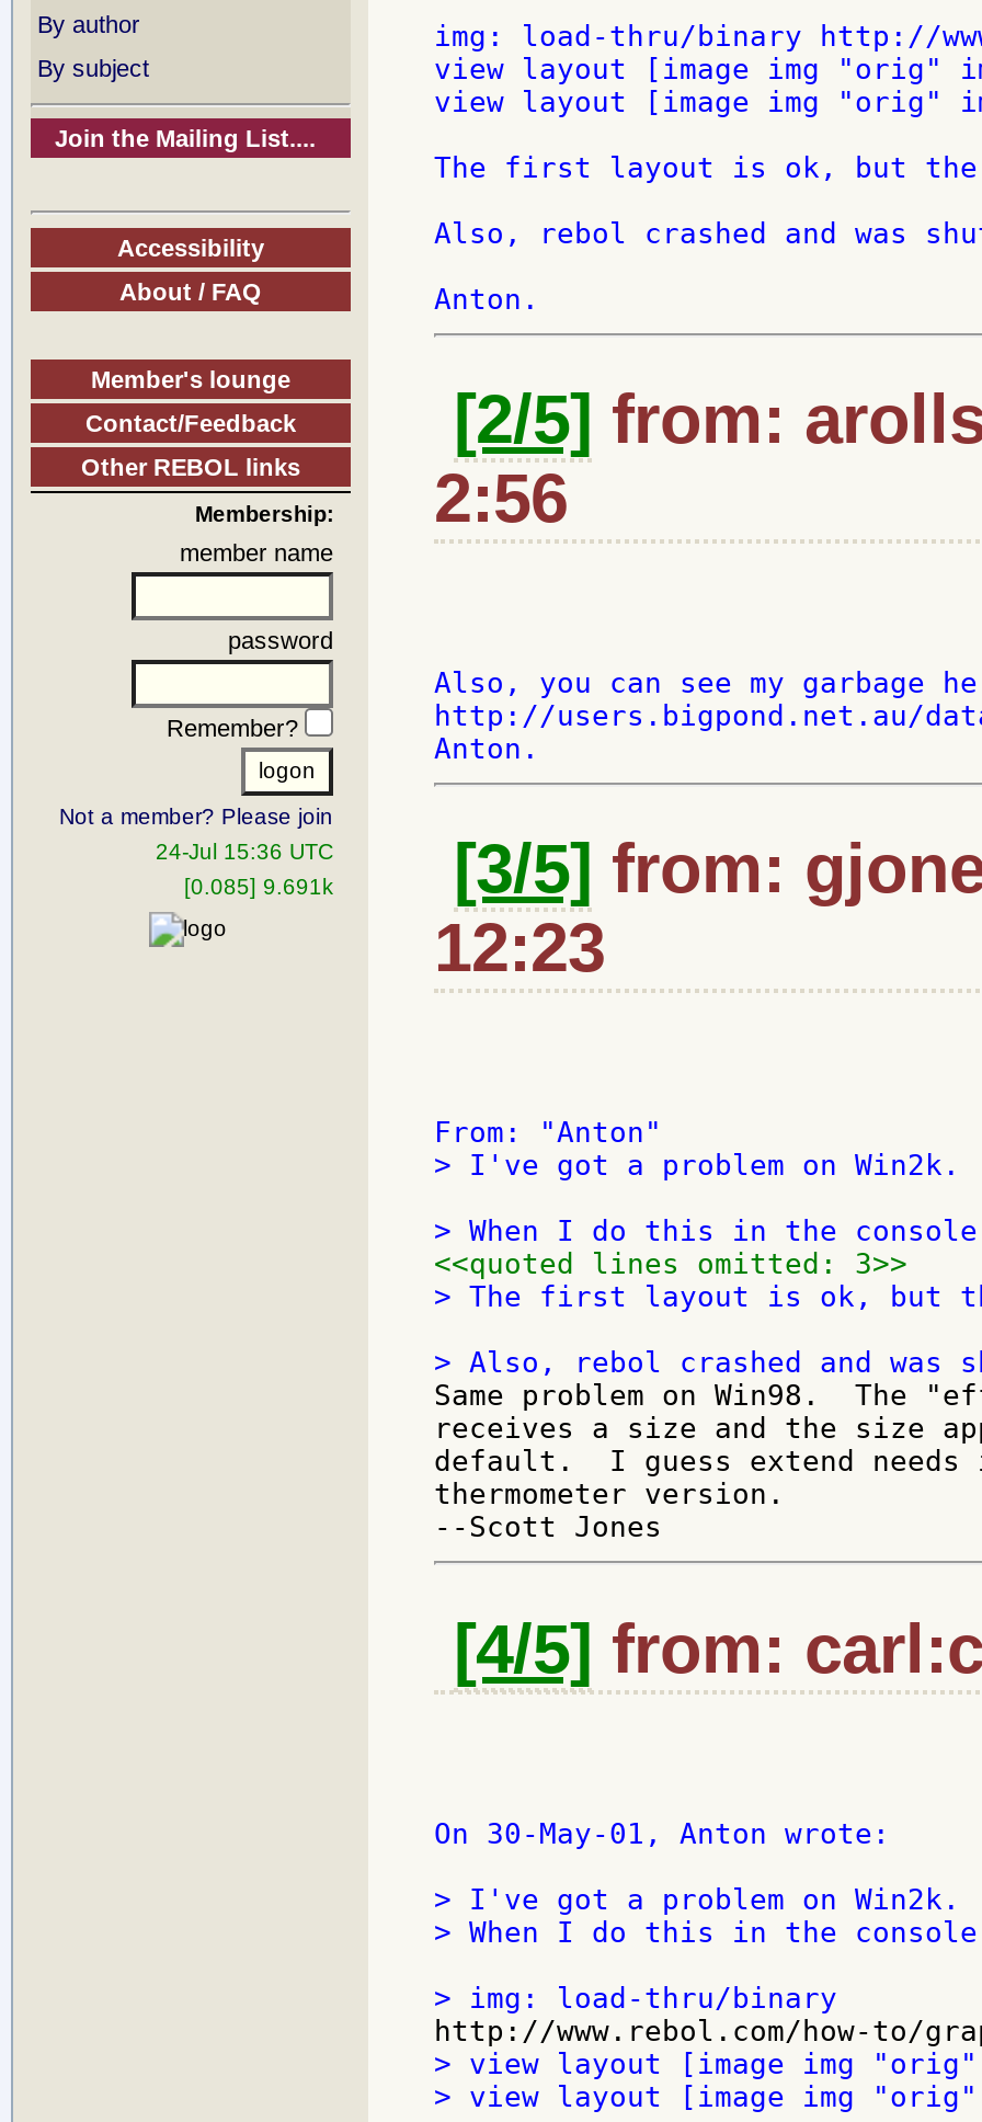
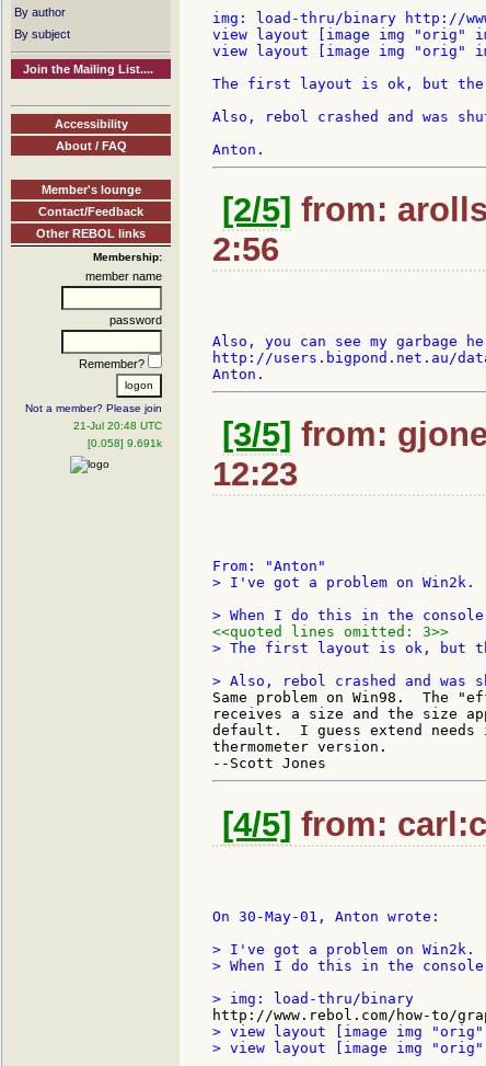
- 24-Jul 15:36 UTC
+ 21-Jul 20:48 UTC

- [0.085] 9.691k
+ [0.058] 9.691k
